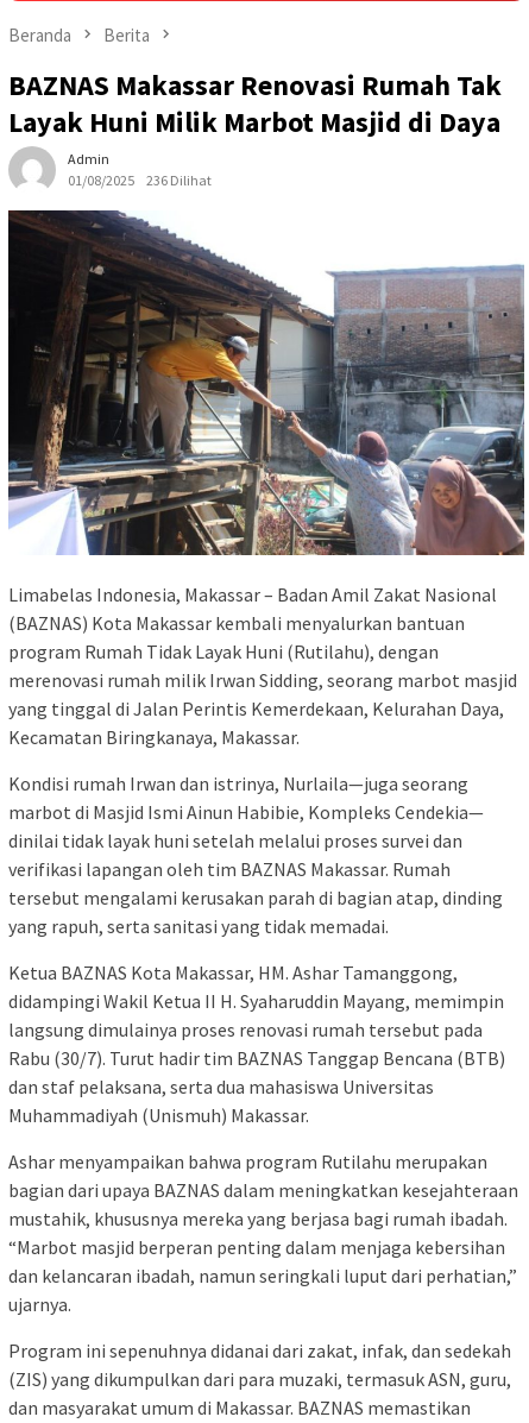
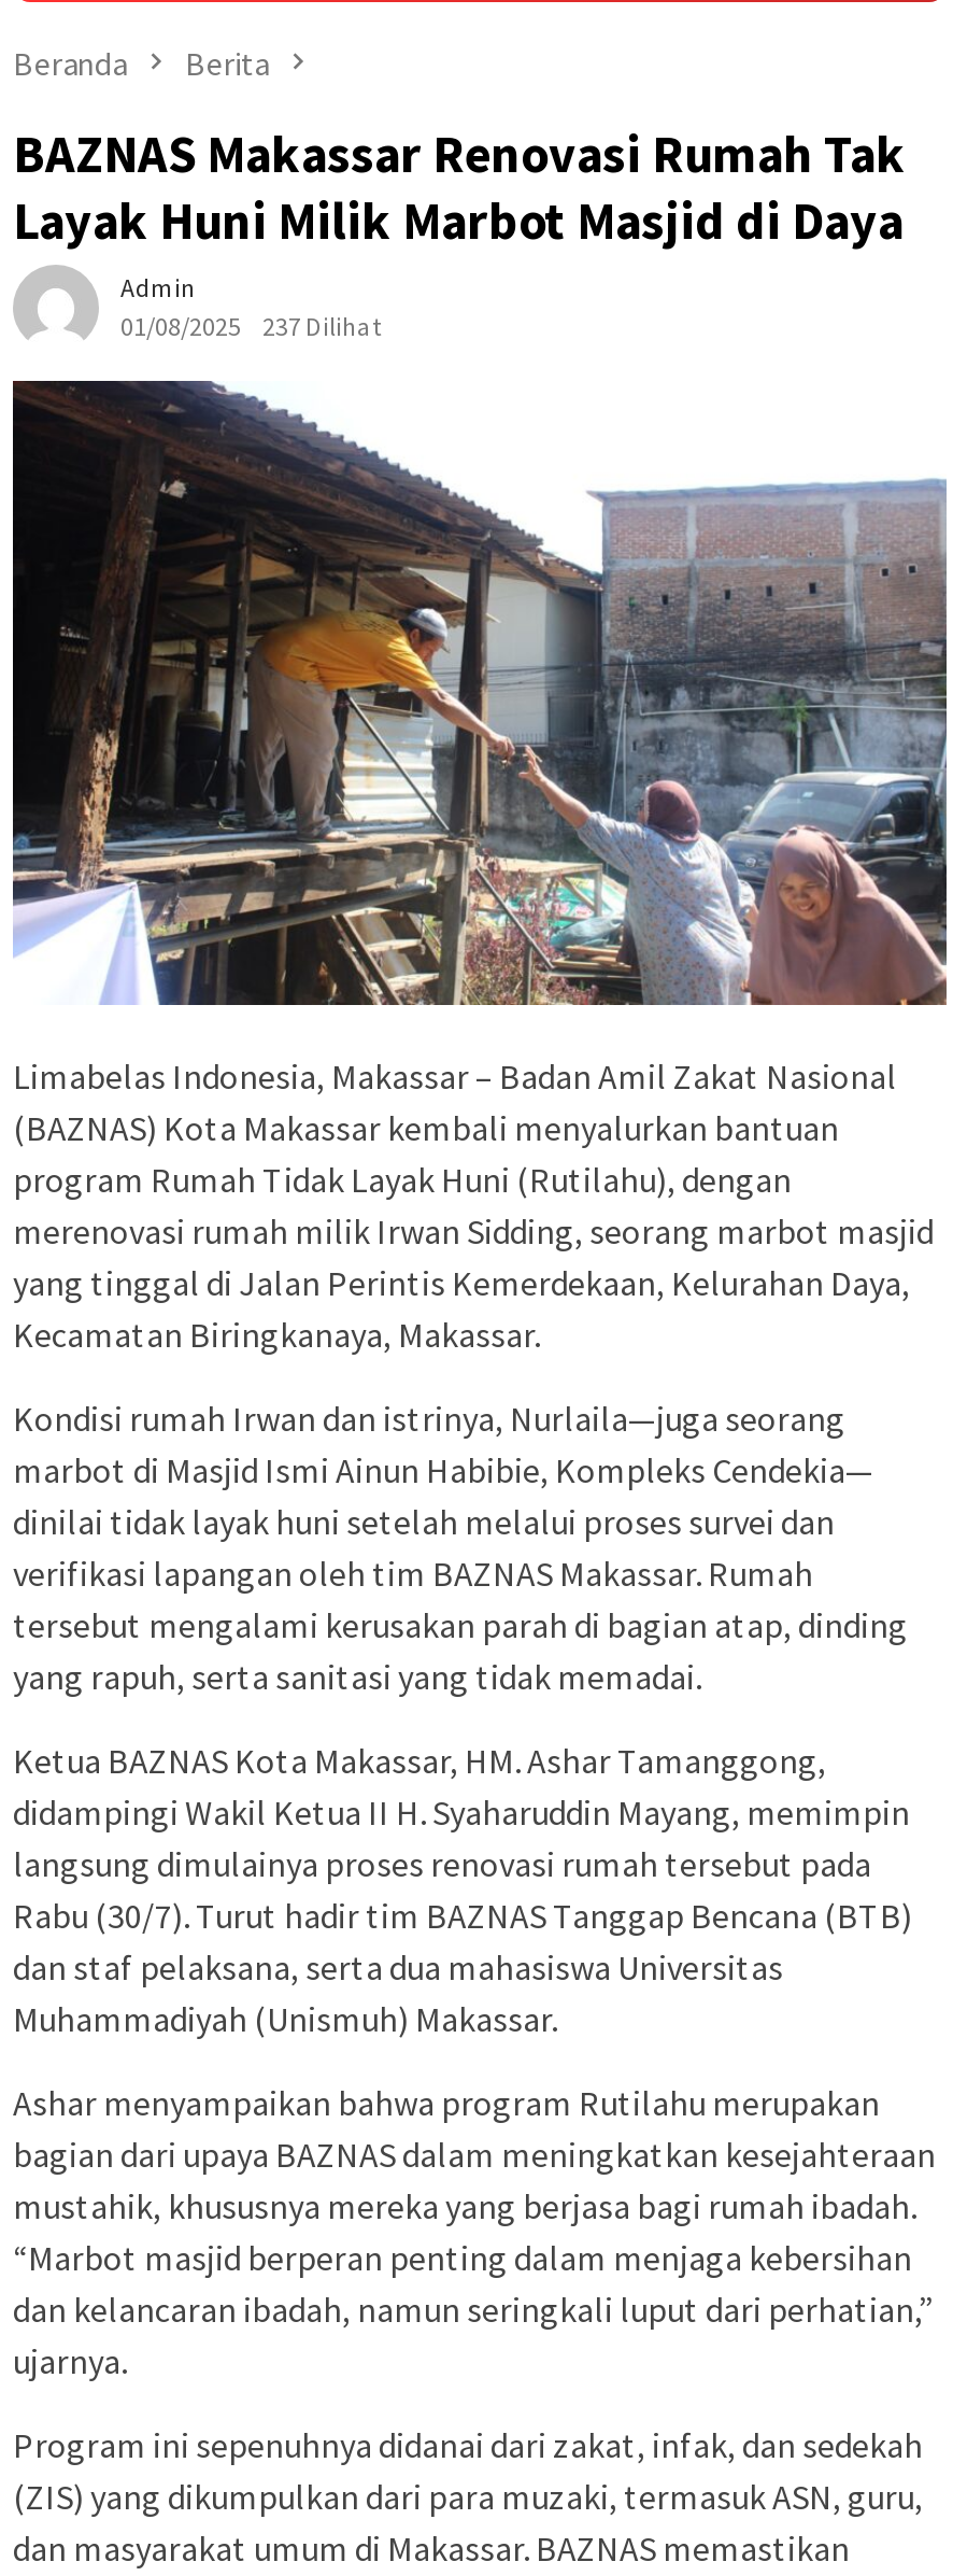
- 01/08/2025 236 Dilihat
+ 01/08/2025 237 Dilihat
